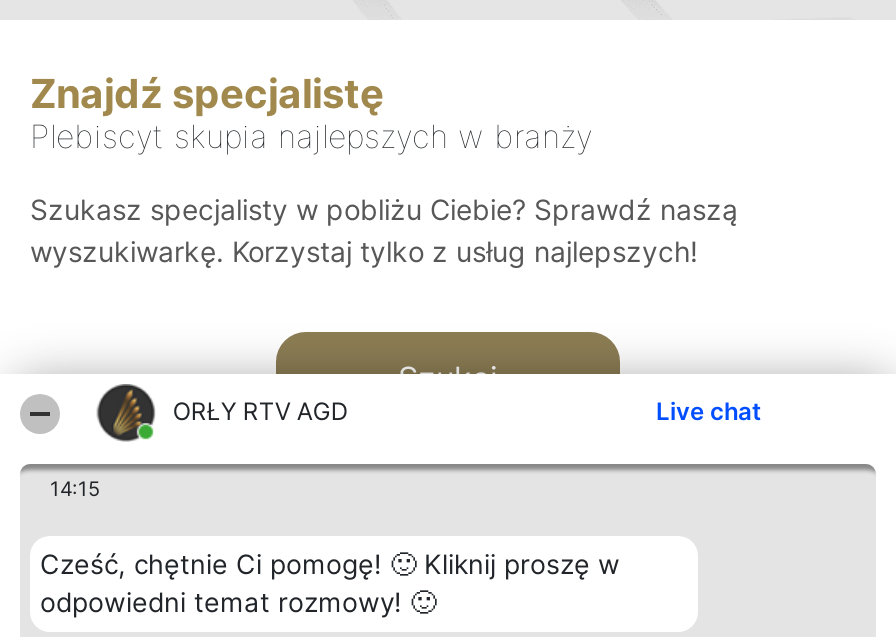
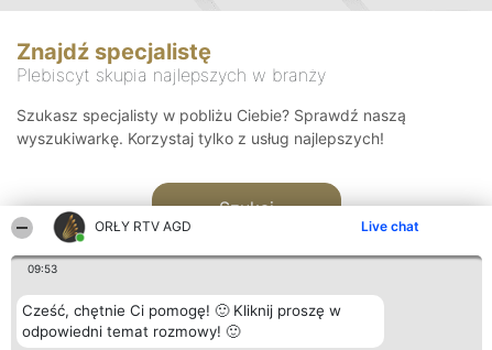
- 14:15
+ 09:53
